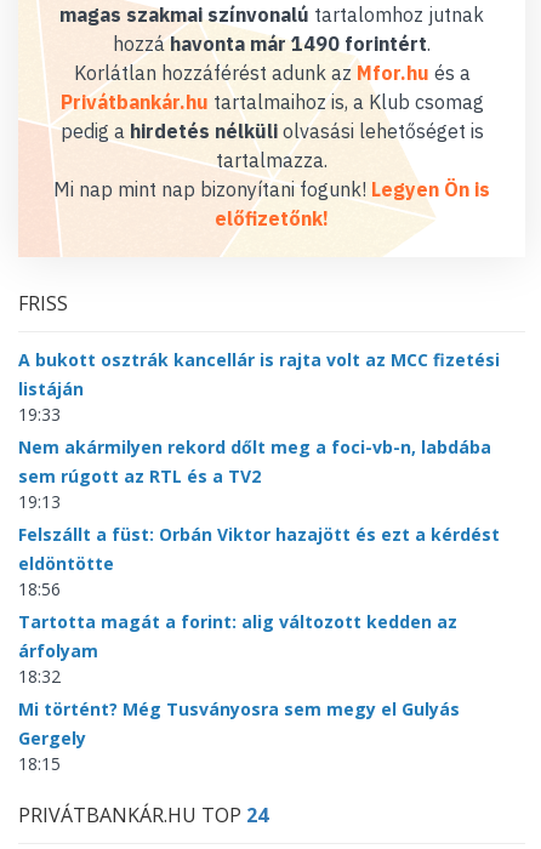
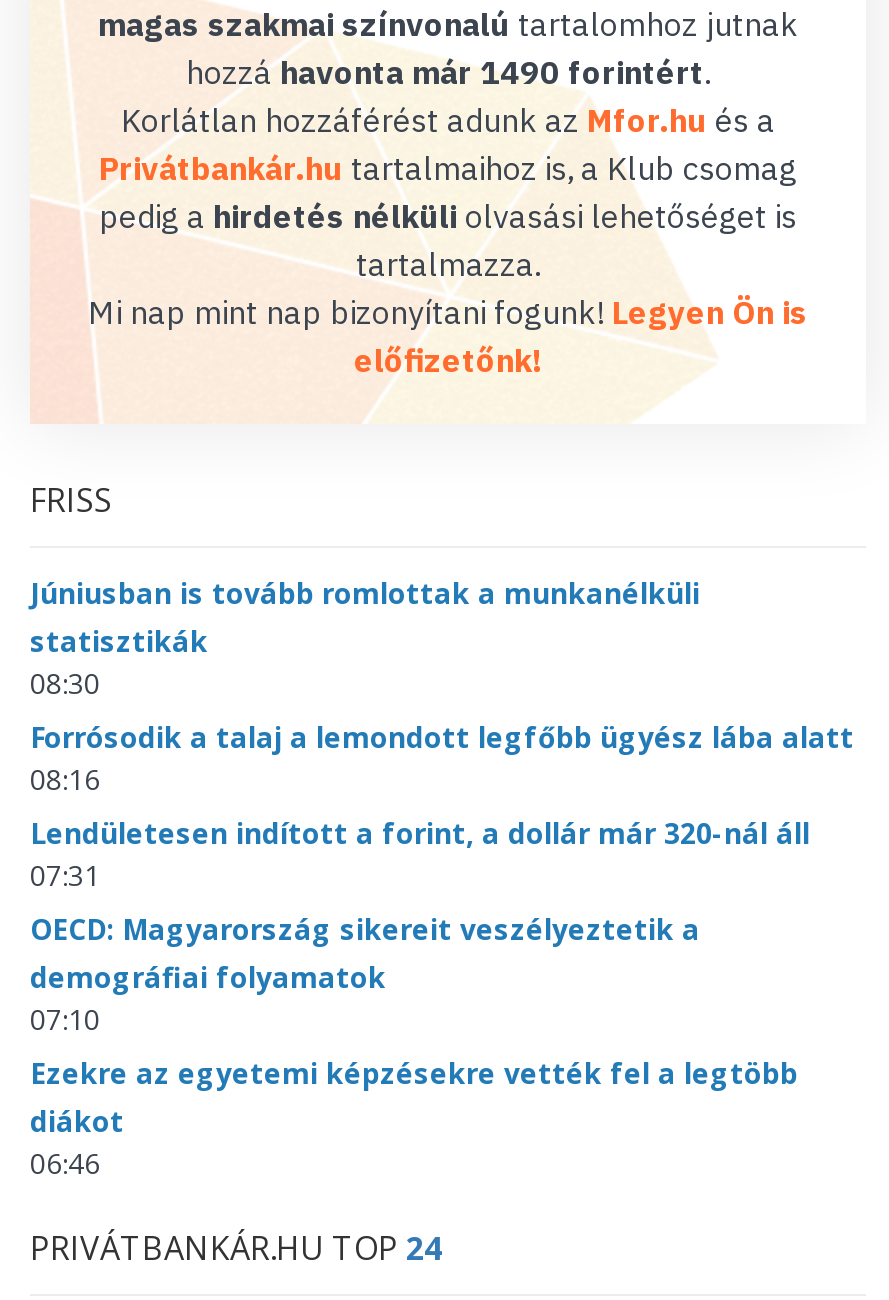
- A bukott osztrák kancellár is rajta volt az MCC fizetési
- listáján
- 19:33
- Nem akármilyen rekord dőlt meg a foci-vb-n, labdába
- sem rúgott az RTL és a TV2
- 19:13
- Felszállt a füst: Orbán Viktor hazajött és ezt a kérdést
- eldöntötte
- 18:56
- Tartotta magát a forint: alig változott kedden az
- árfolyam
- 18:32
- Mi történt? Még Tusványosra sem megy el Gulyás
- Gergely
- 18:15
+ Júniusban is tovább romlottak a munkanélküli
+ statisztikák
+ 08:30
+ Forrósodik a talaj a lemondott legfőbb ügyész lába alatt
+ 08:16
+ Lendületesen indított a forint, a dollár már 320-nál áll
+ 07:31
+ OECD: Magyarország sikereit veszélyeztetik a
+ demográfiai folyamatok
+ 07:10
+ Ezekre az egyetemi képzésekre vették fel a legtöbb
+ diákot
+ 06:46
